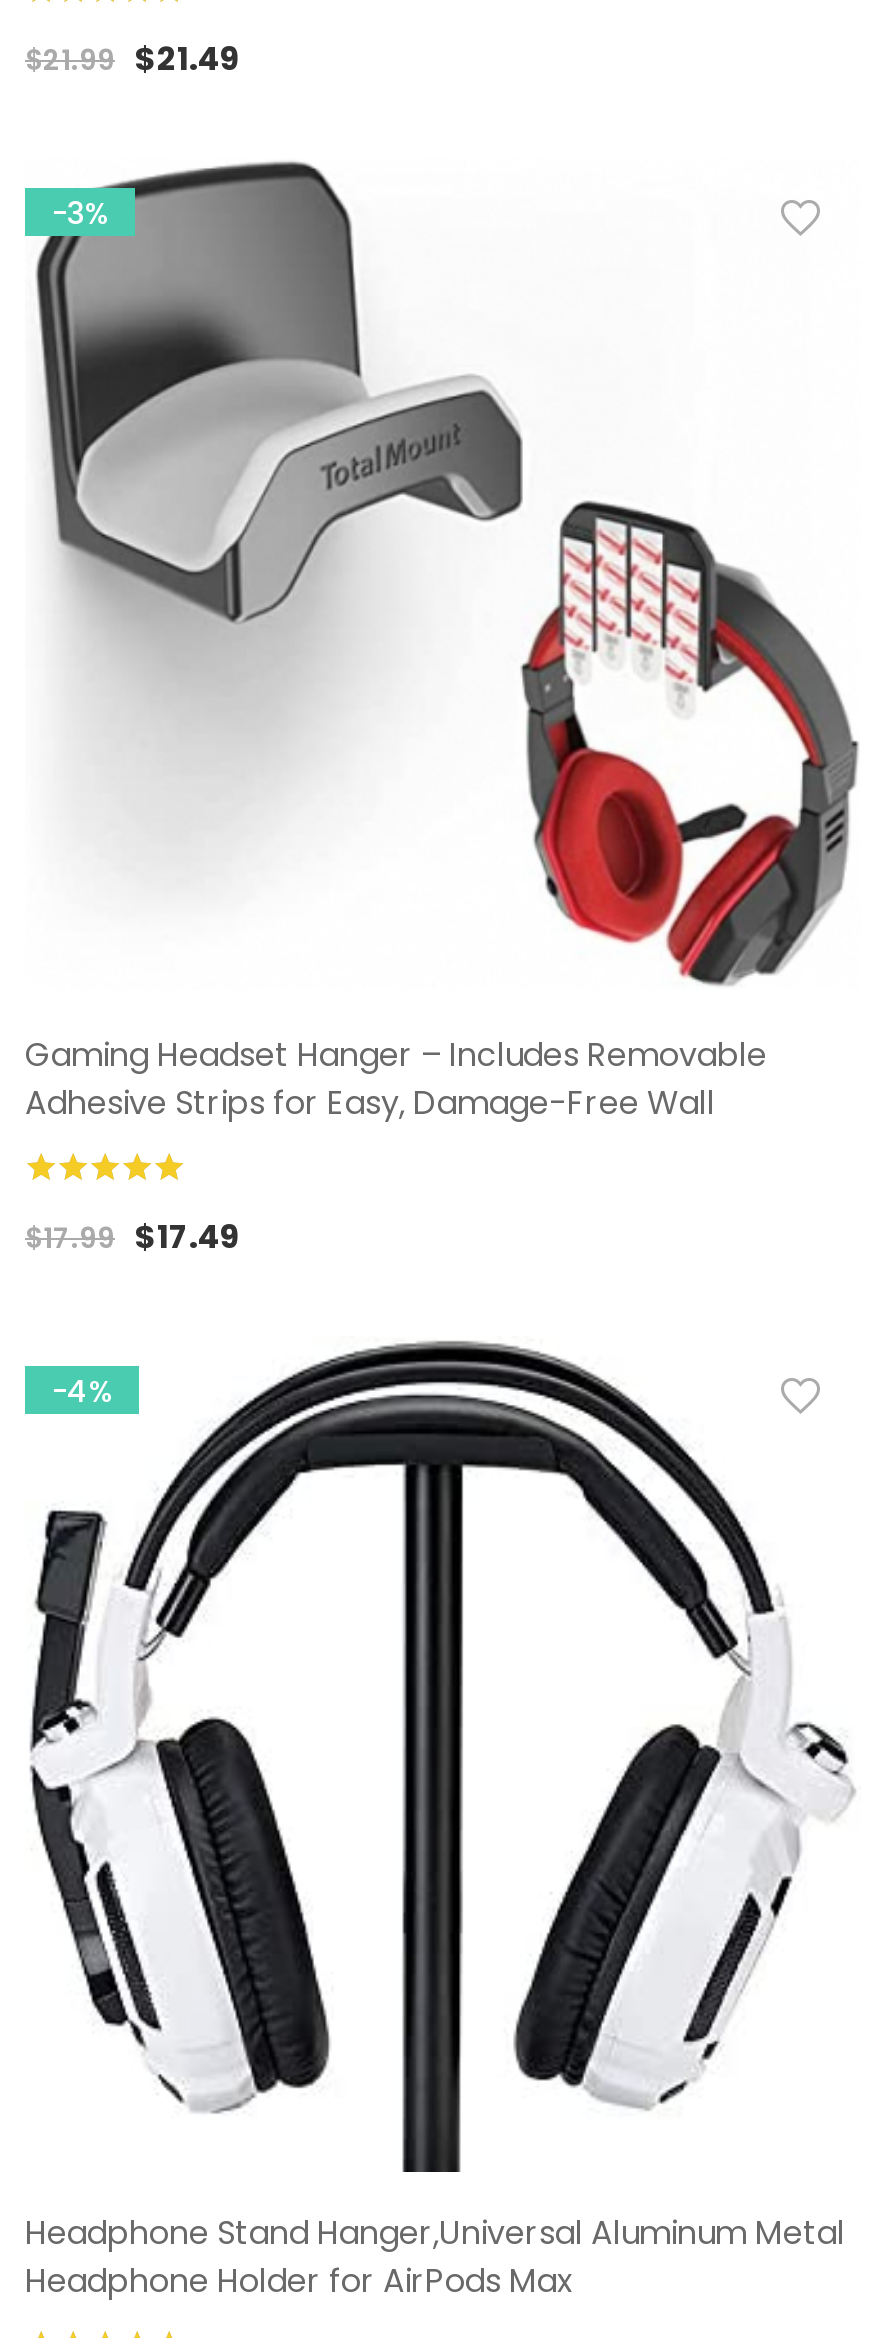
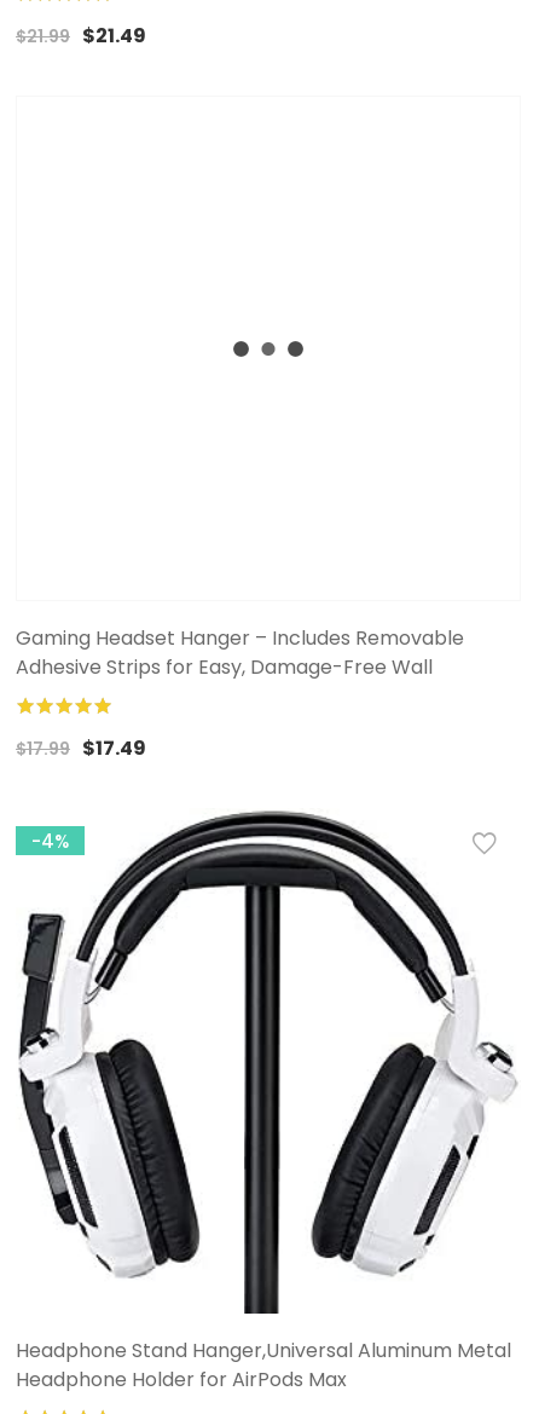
- [image]
- -3%
